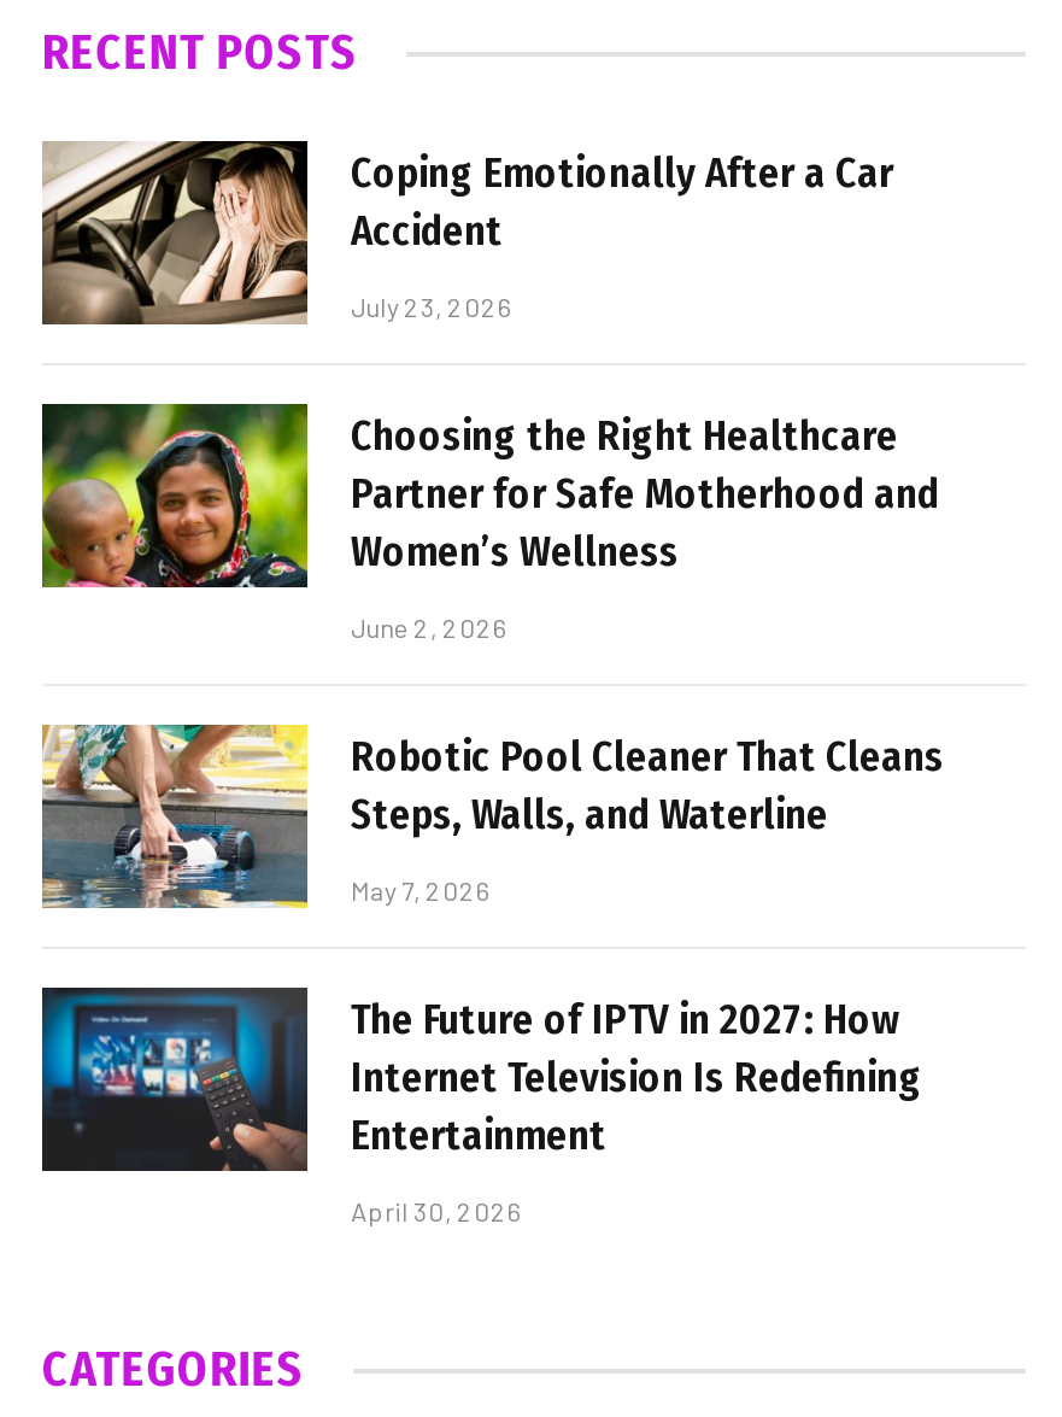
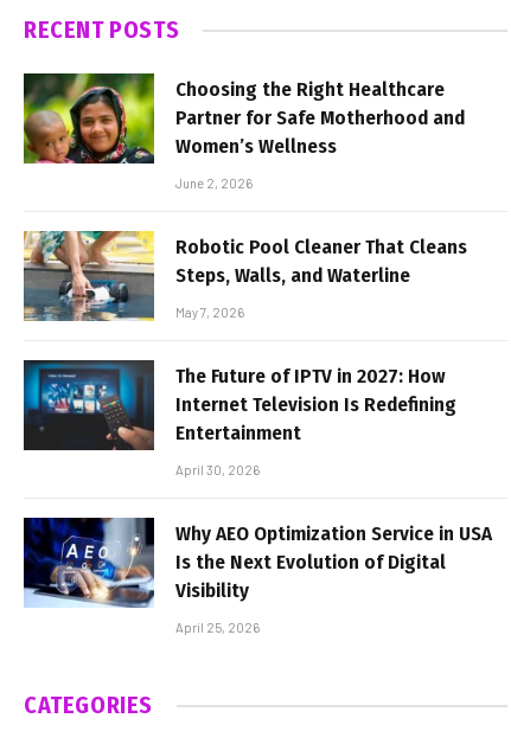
- [image]
- Coping Emotionally After a Car
- Accident
- July 23, 2026

moved up: [image] | Choosing the Right Healthcare | Partner for Safe Motherhood and | ... | Entertainment | April 30, 2026

+ [image]
+ Why AEO Optimization Service in USA
+ Is the Next Evolution of Digital
+ Visibility
+ April 25, 2026
